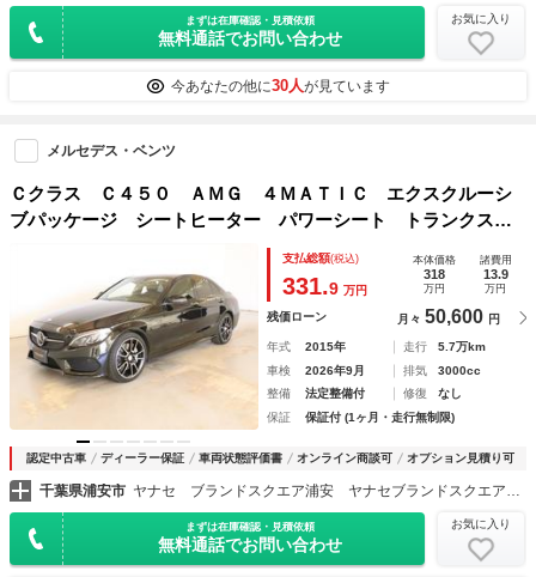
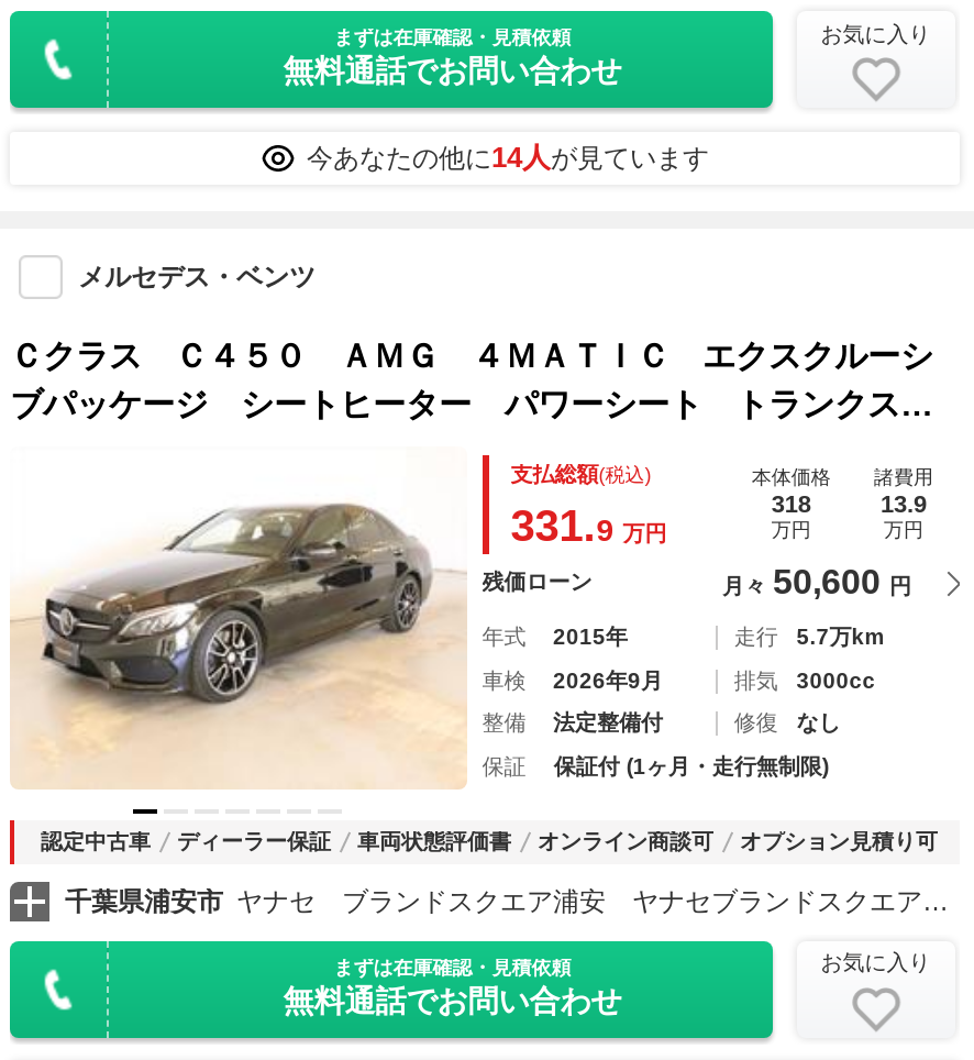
- 今あなたの他に30人が見ています
+ 今あなたの他に14人が見ています
